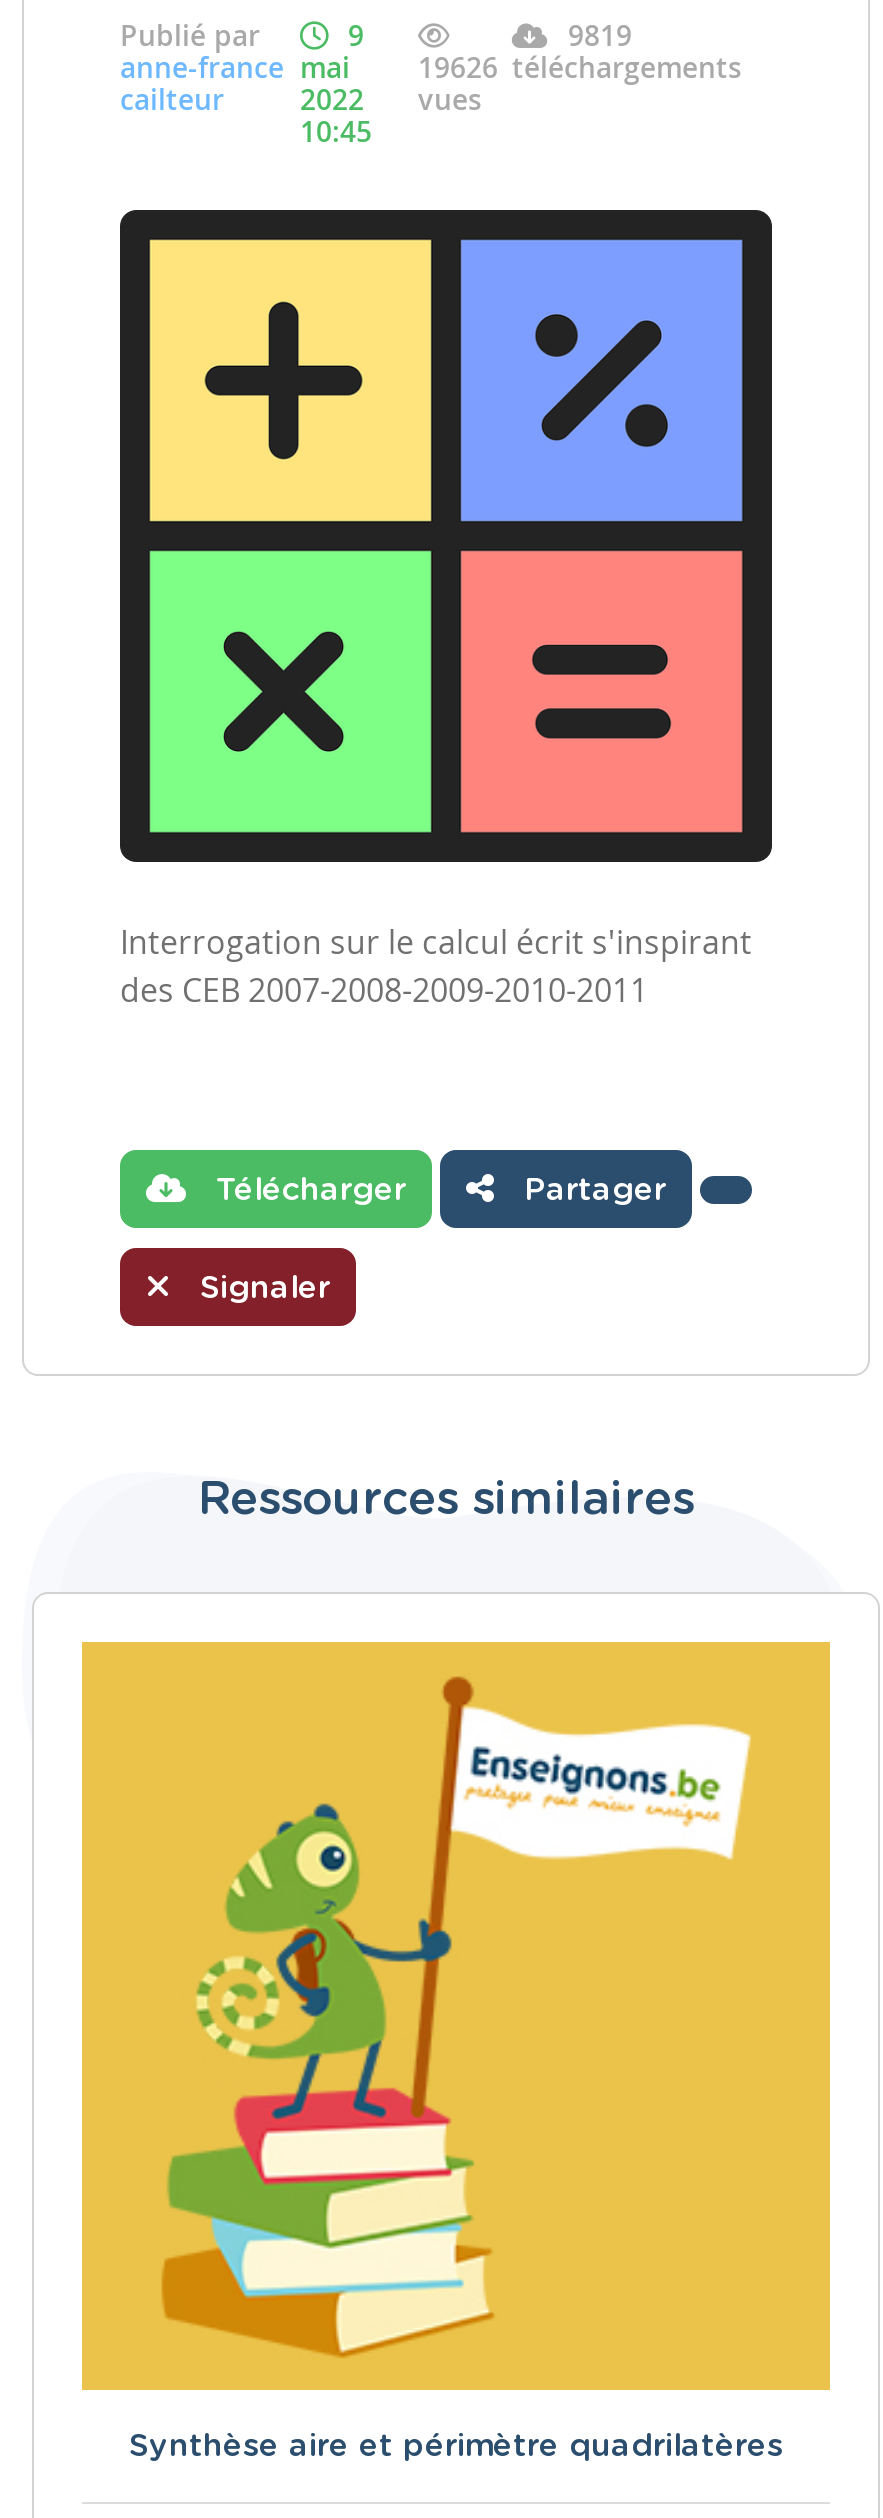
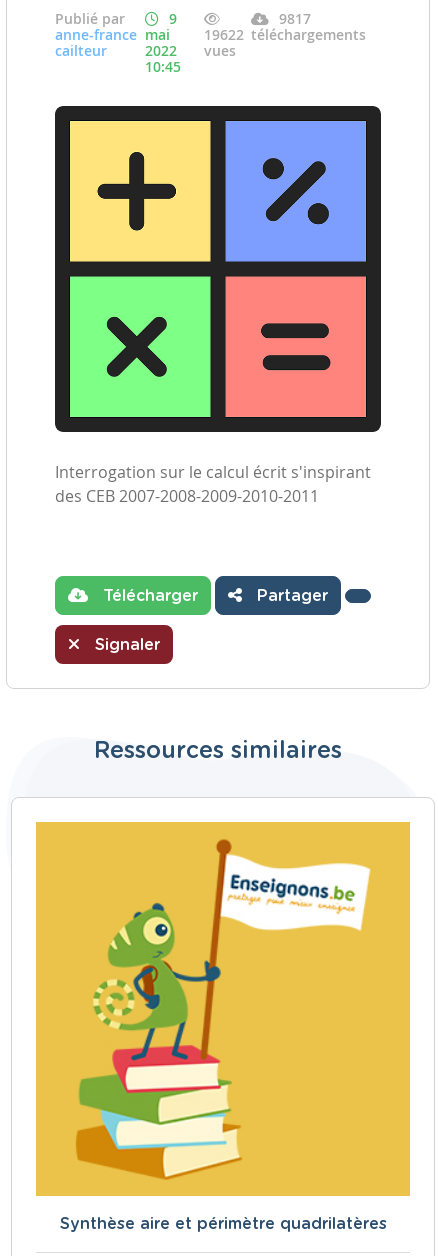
- 9819
+ 9817

- anne-france mai 19626 téléchargements
+ anne-france mai 19622 téléchargements
